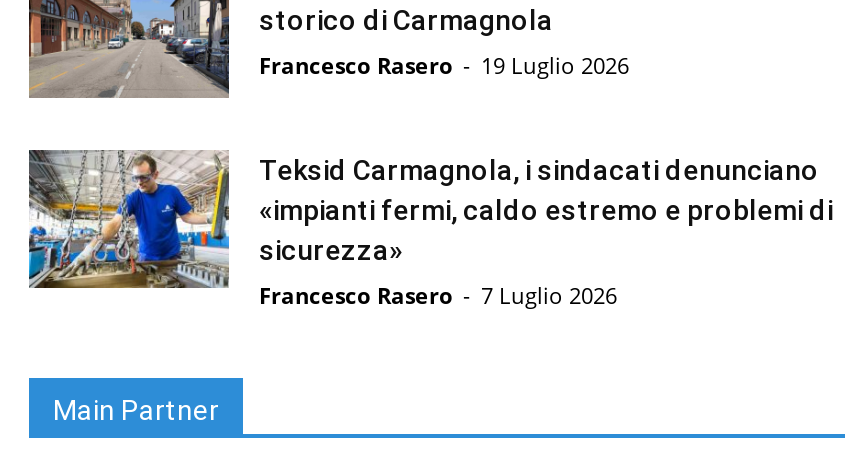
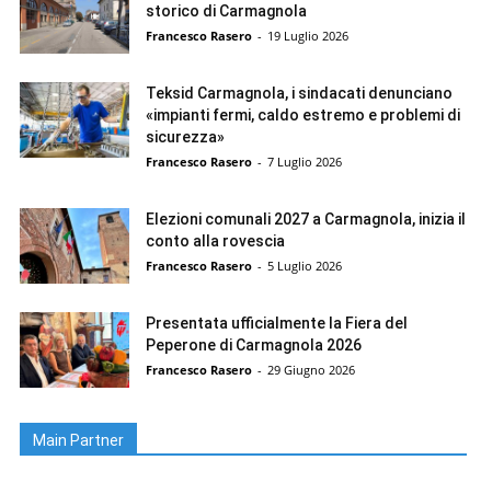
+ [image]
+ Elezioni comunali 2027 a Carmagnola, inizia il
+ conto alla rovescia
+ Francesco Rasero - 5 Luglio 2026
+ Presentata ufficialmente la Fiera del
+ Peperone di Carmagnola 2026
+ Francesco Rasero - 29 Giugno 2026

+ [image]
